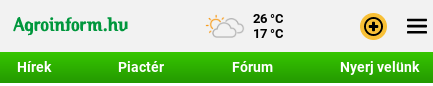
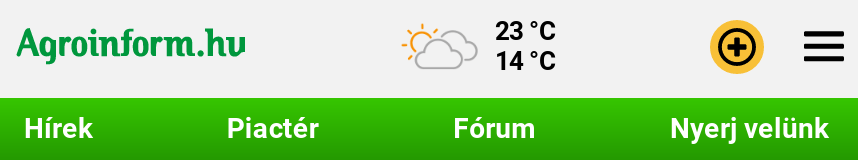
- 26 °C
+ 23 °C

- 17 °C
+ 14 °C
